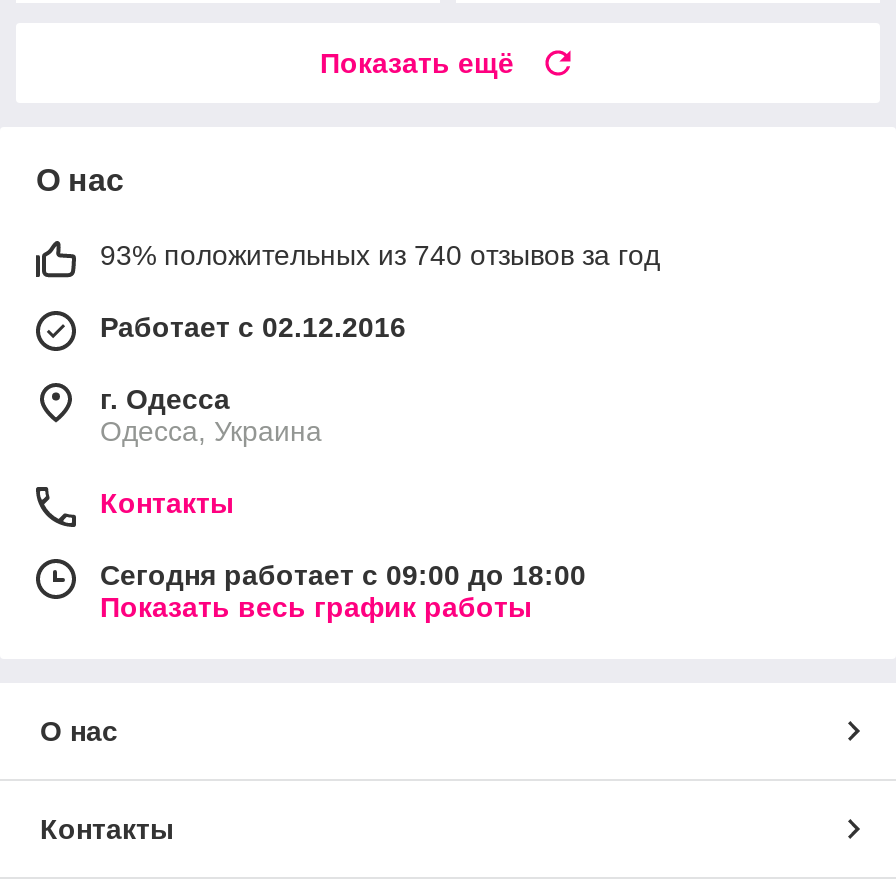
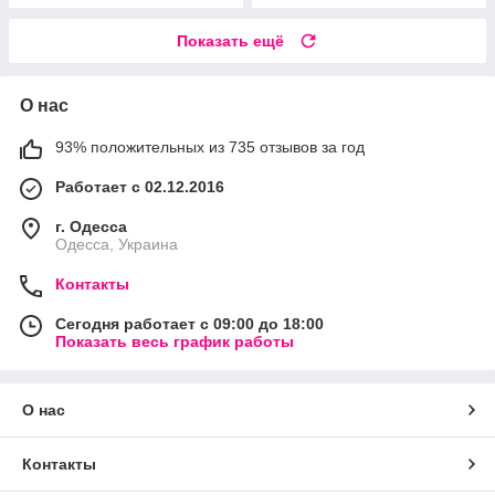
- 93% положительных из 740 отзывов за год
+ 93% положительных из 735 отзывов за год
